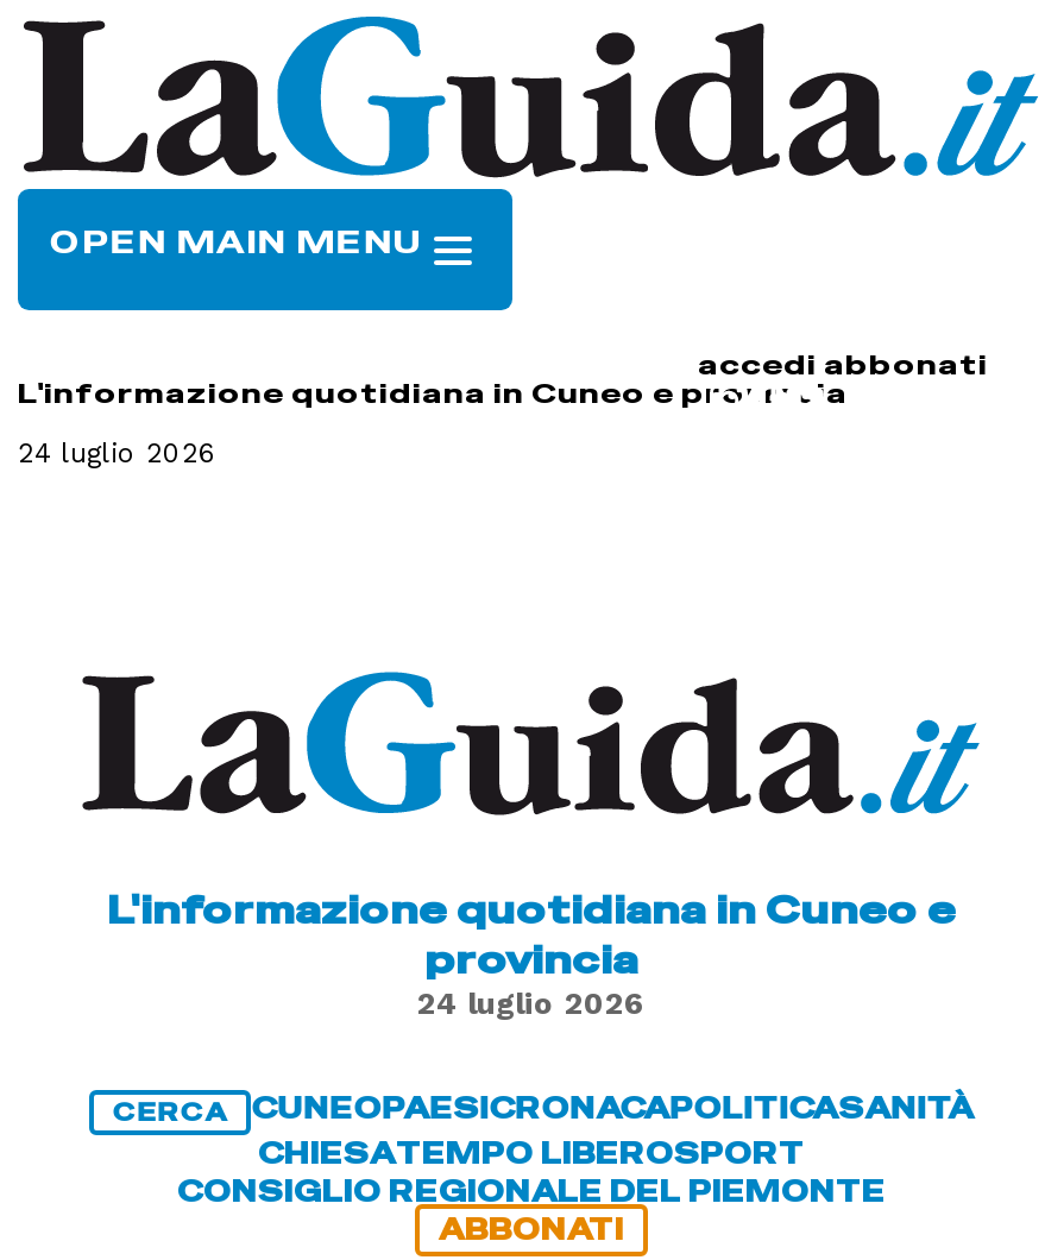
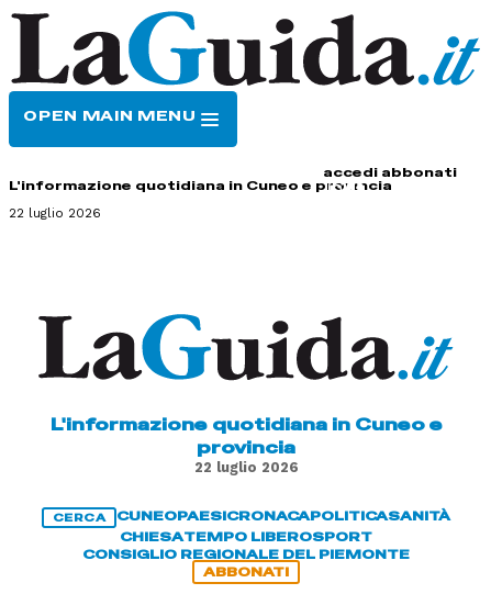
- 24 luglio 2026
+ 22 luglio 2026

- 24 luglio 2026
+ 22 luglio 2026
